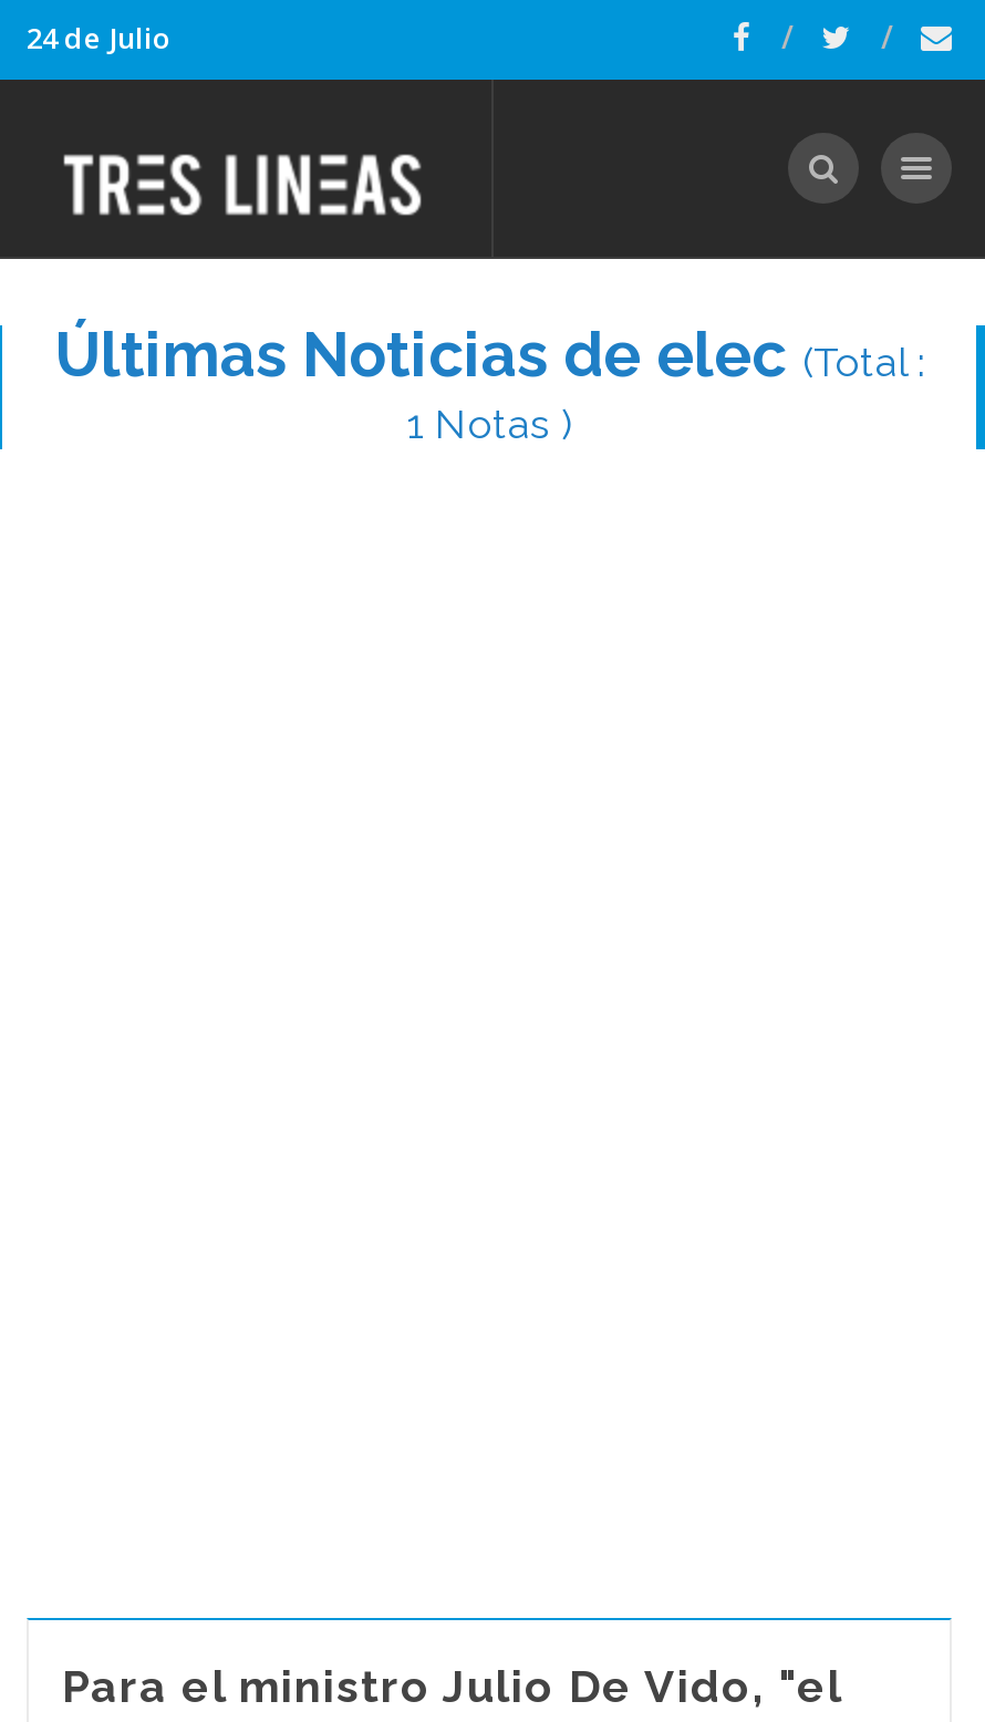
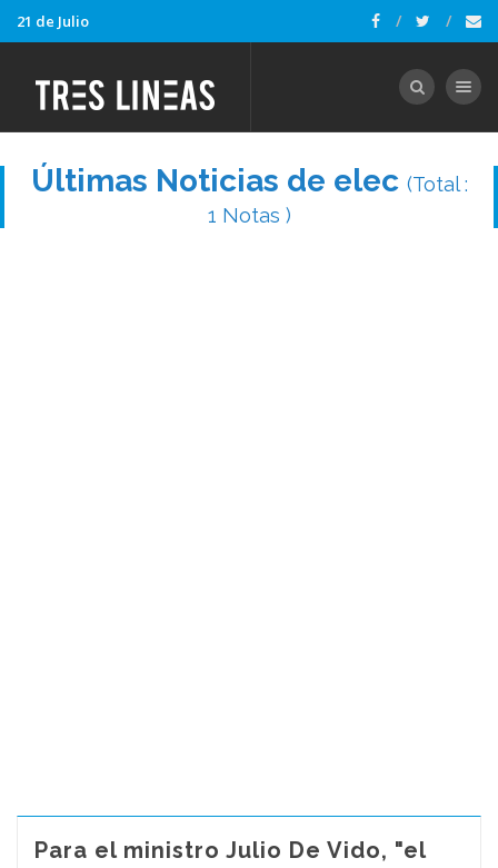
- 24 de Julio
+ 21 de Julio
